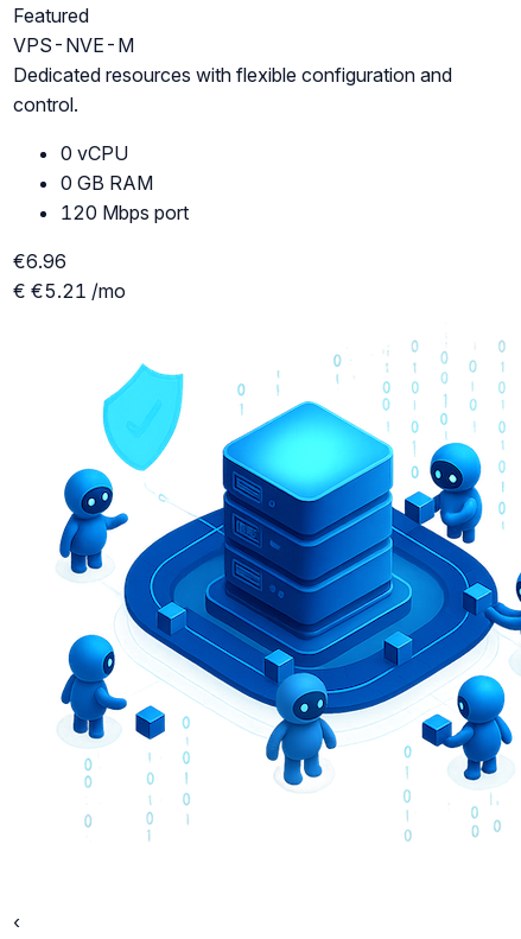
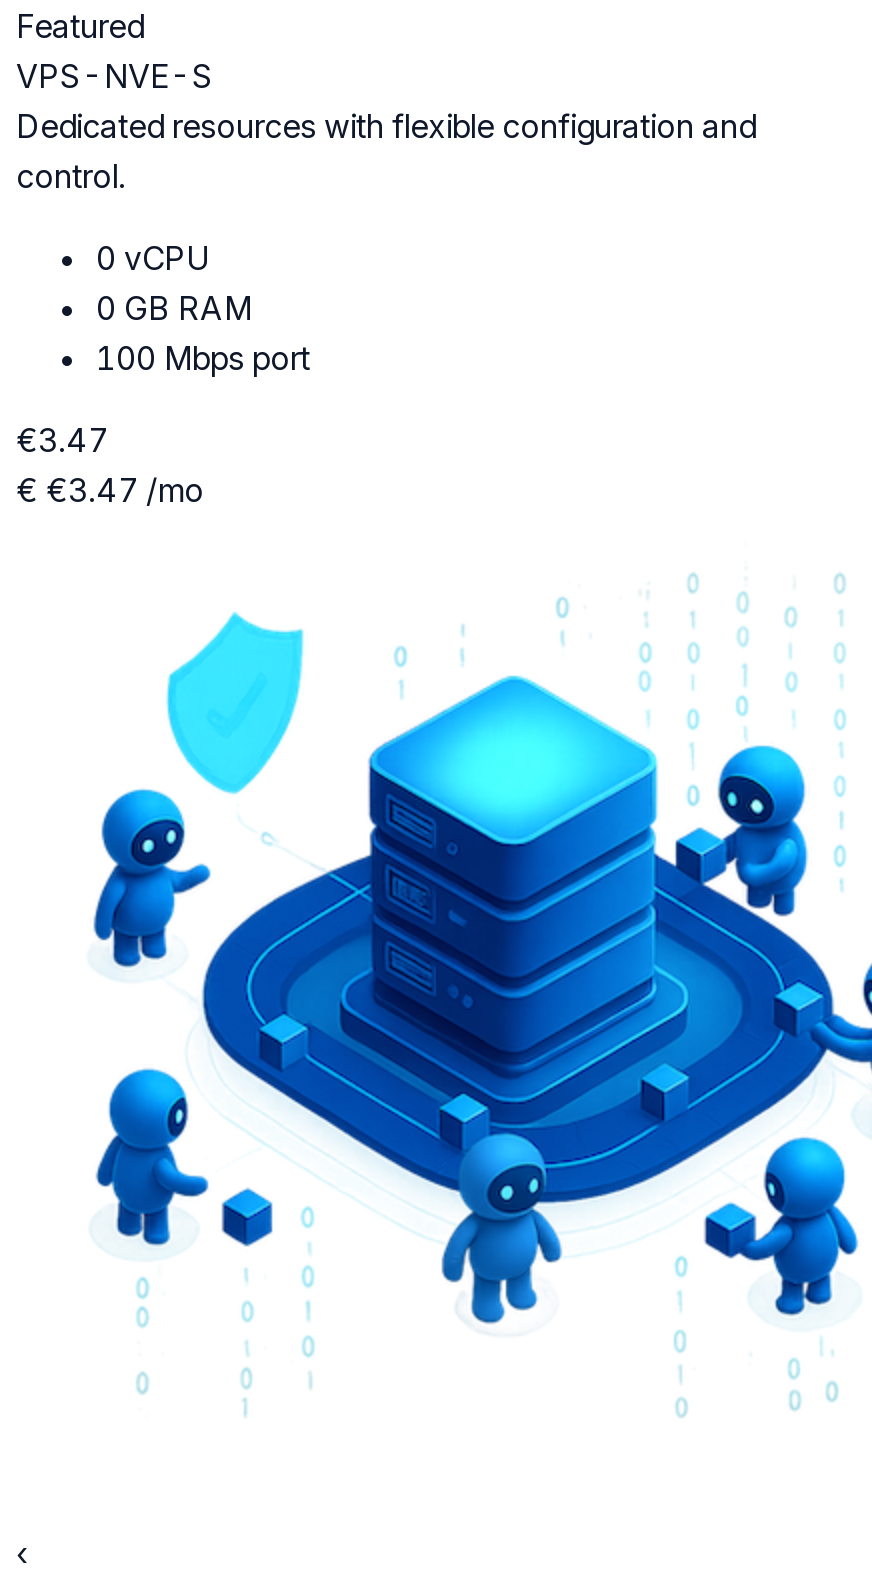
- VPS-NVE-M
+ VPS-NVE-S

- 120 Mbps port
+ 100 Mbps port

- €6.96
+ €3.47

- € €5.21 /mo
+ € €3.47 /mo
